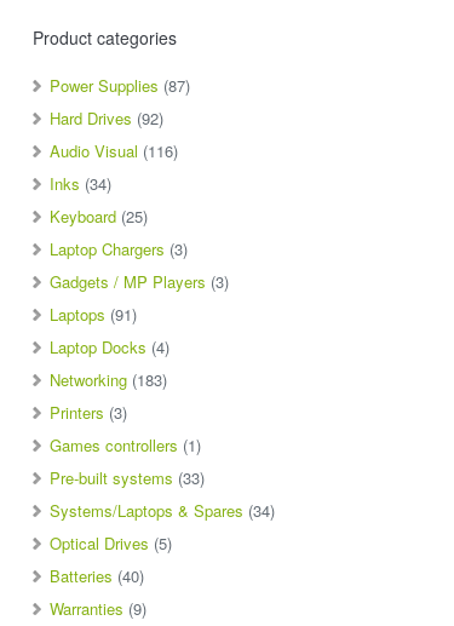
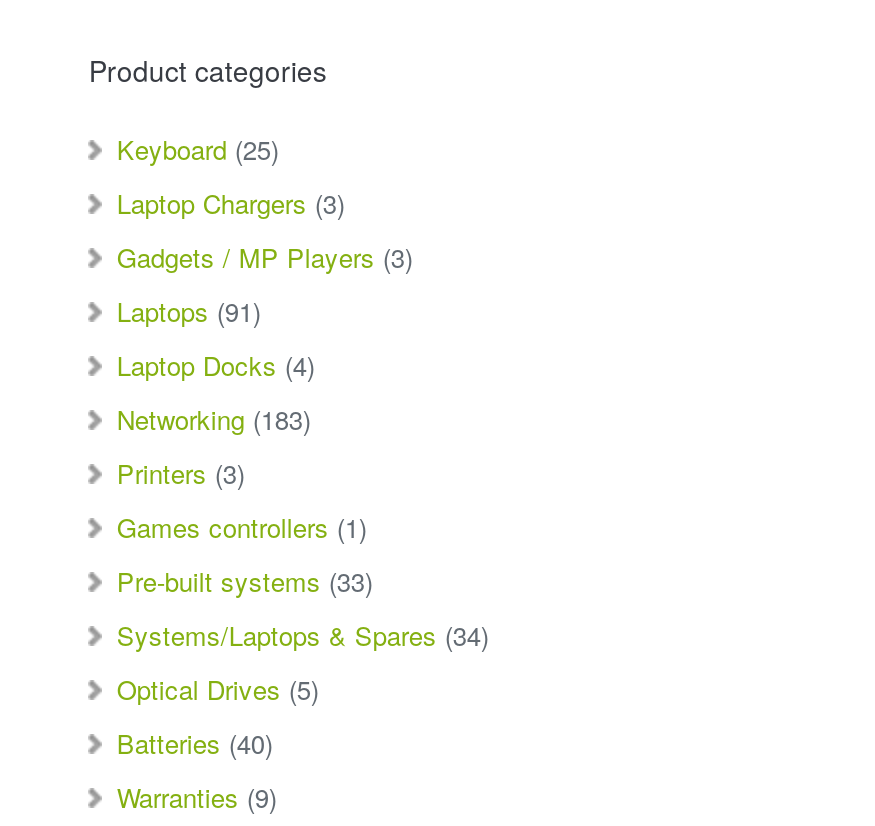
- Power Supplies (87)
- Hard Drives (92)
- Audio Visual (116)
- Inks (34)
